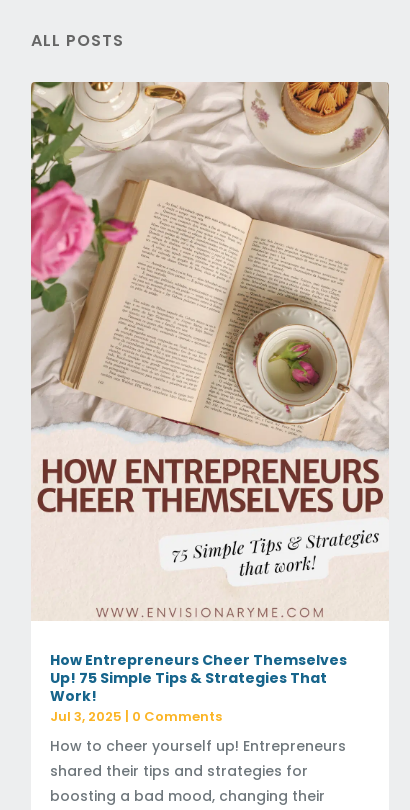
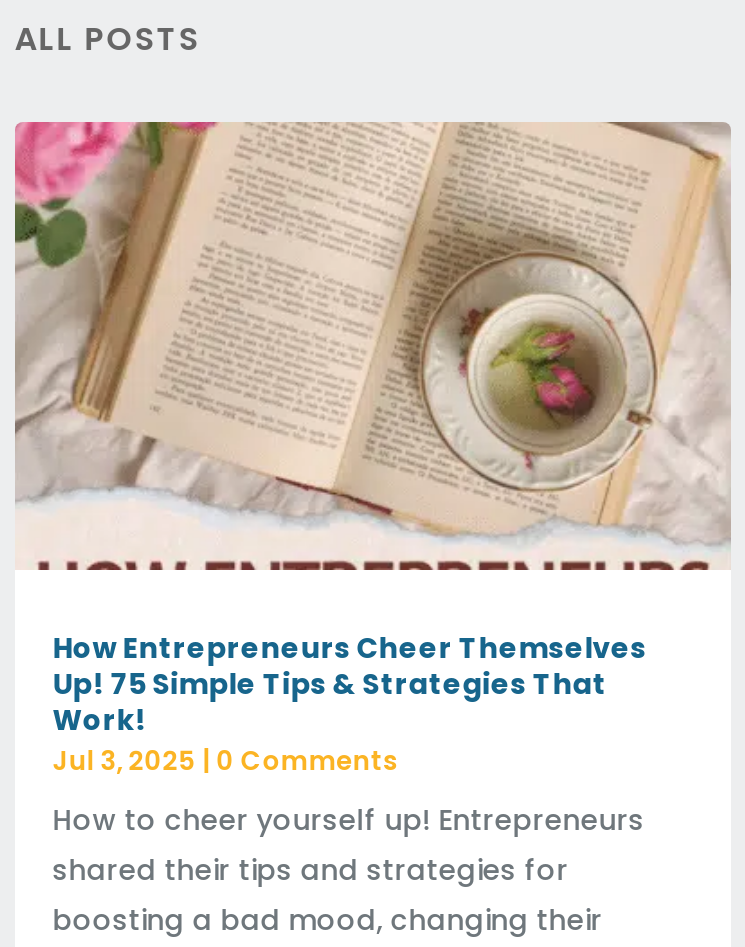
- [image]
+ [image]
